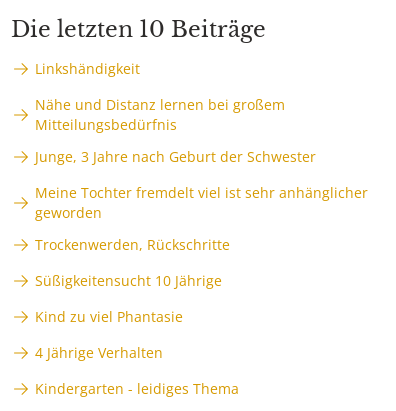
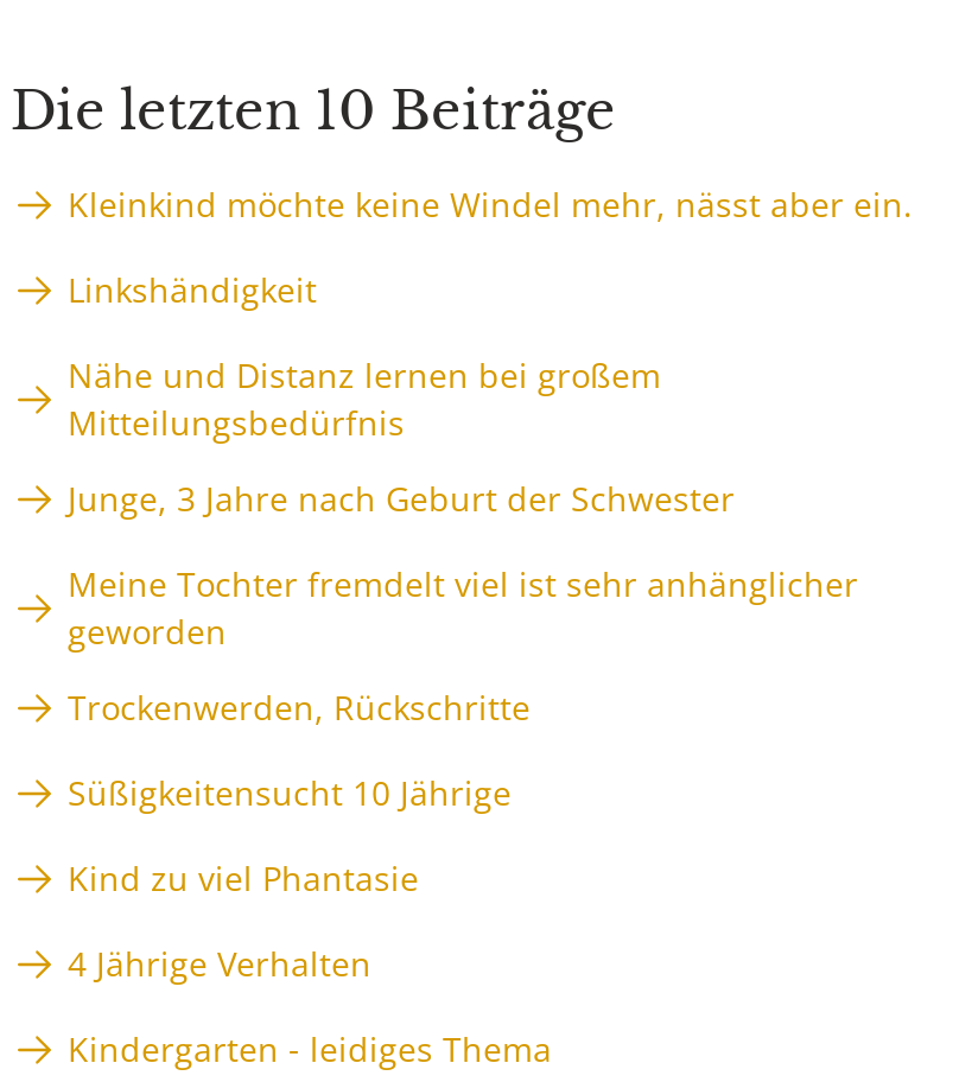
+ Kleinkind möchte keine Windel mehr, nässt aber ein.
